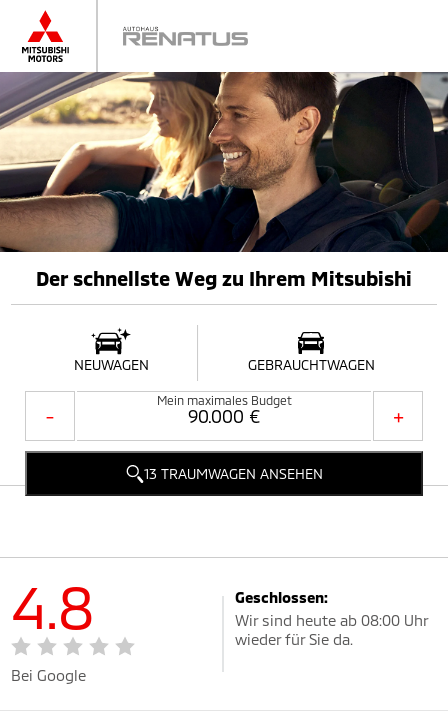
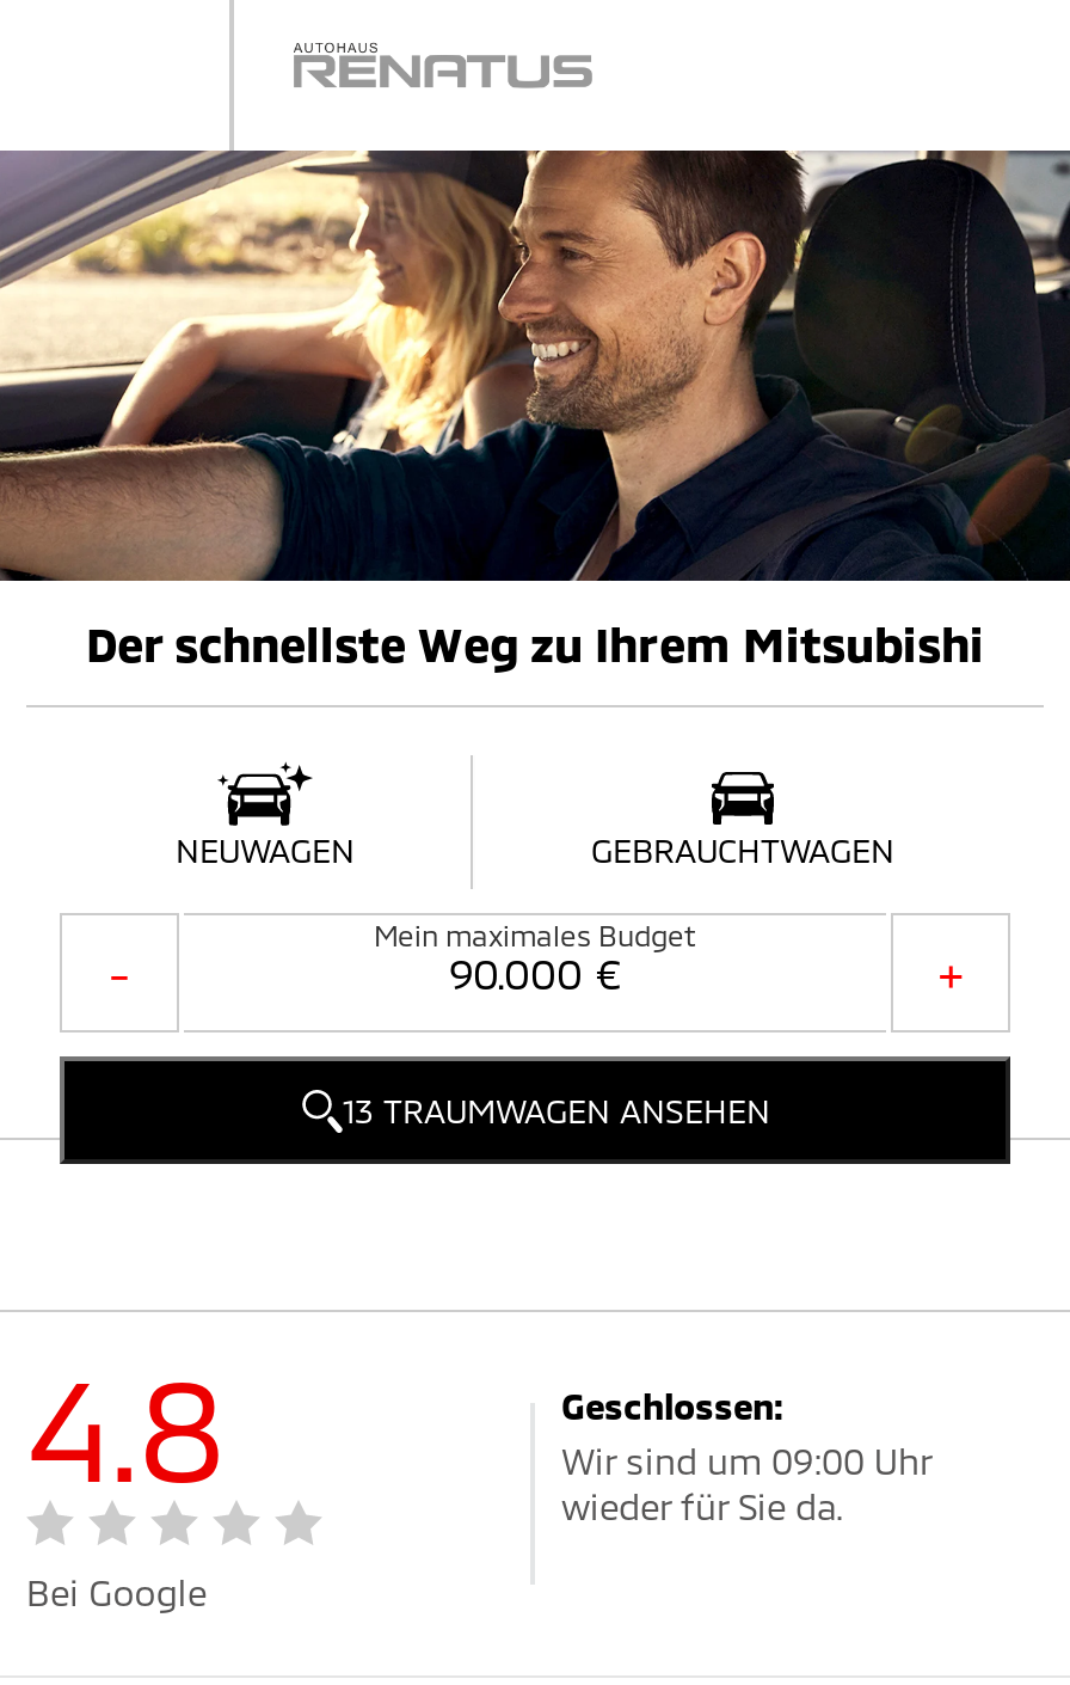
- [image]

- Wir sind heute ab 08:00 Uhr
+ Wir sind um 09:00 Uhr
